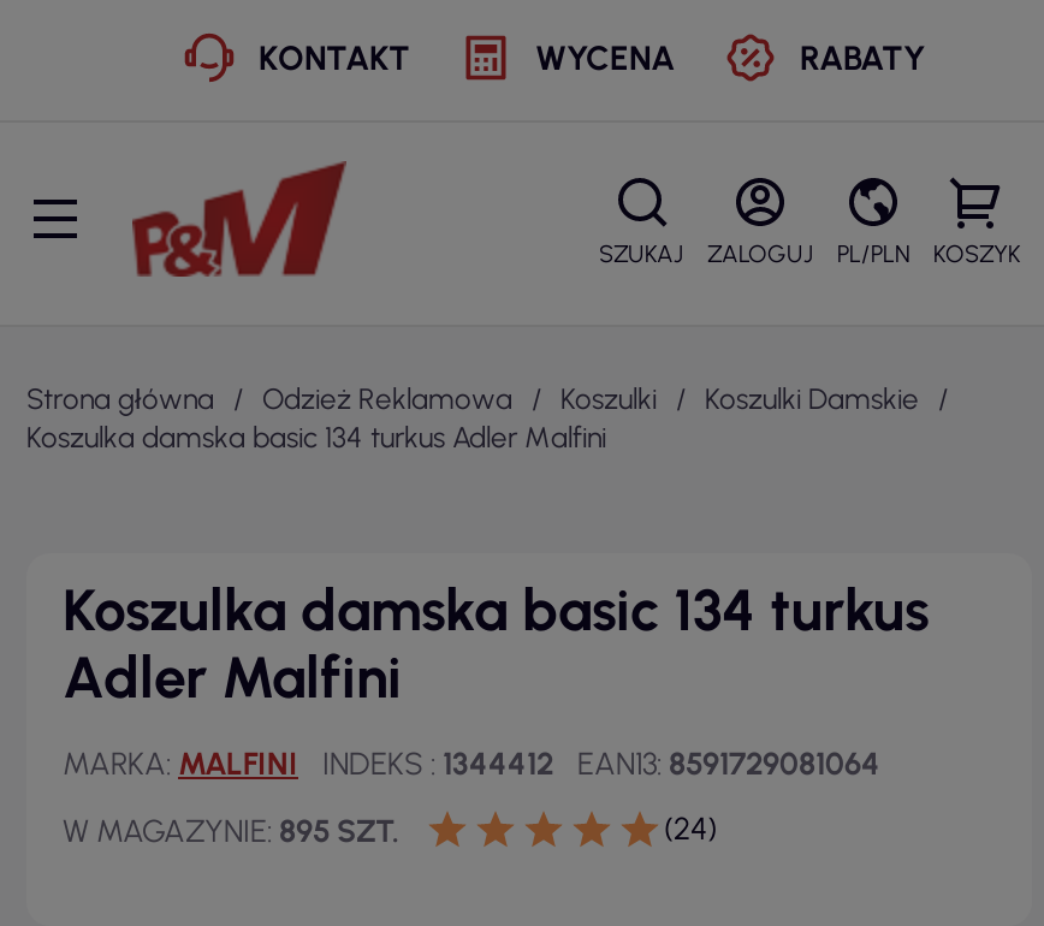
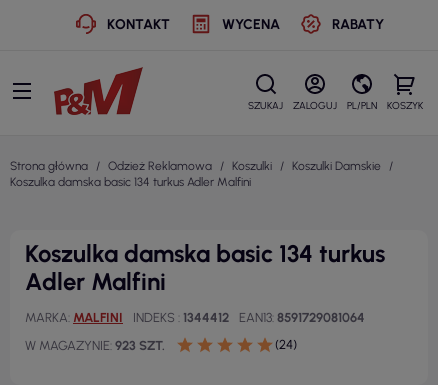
- W MAGAZYNIE 895 SZT.
+ W MAGAZYNIE 923 SZT.
